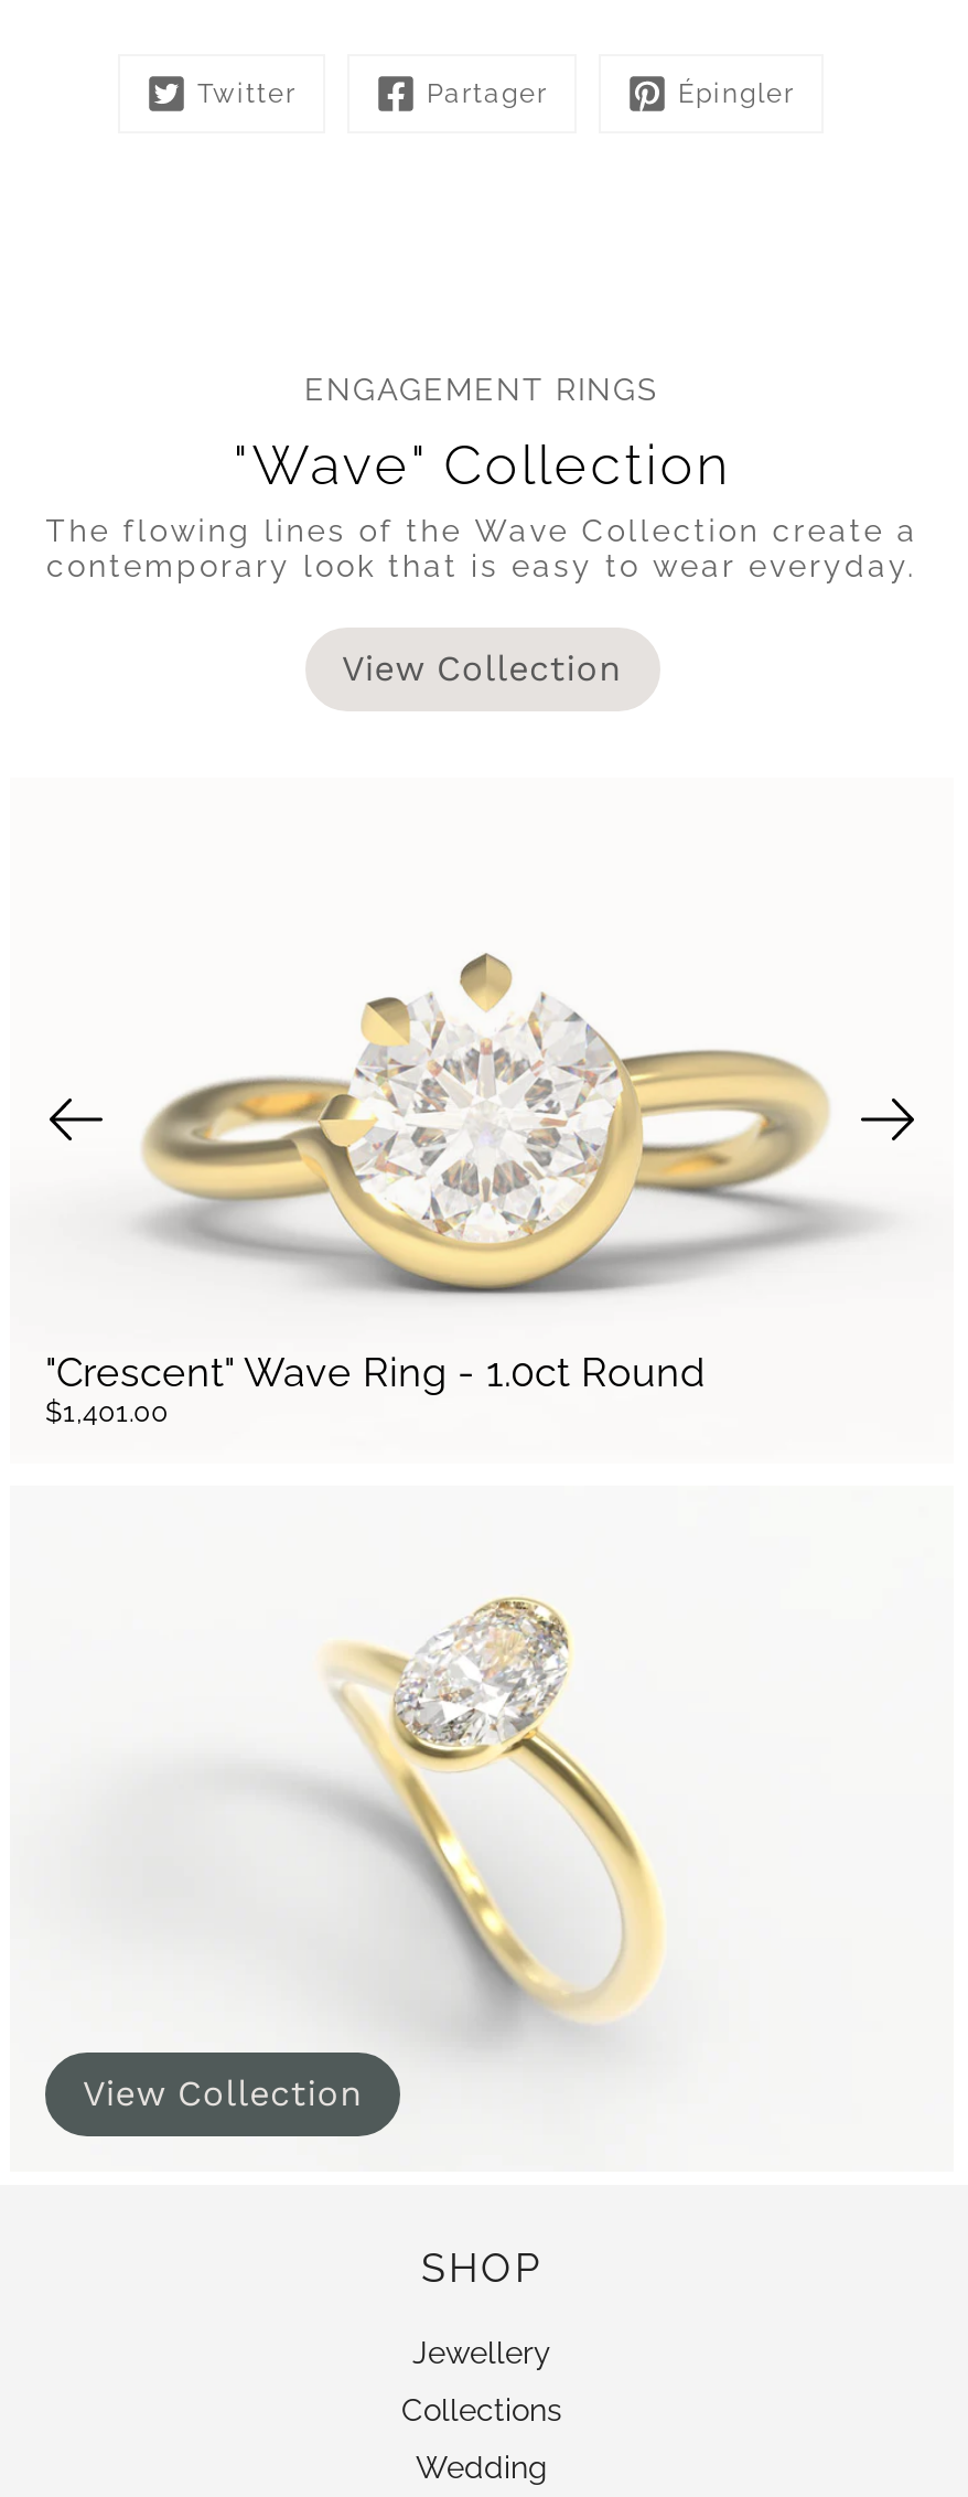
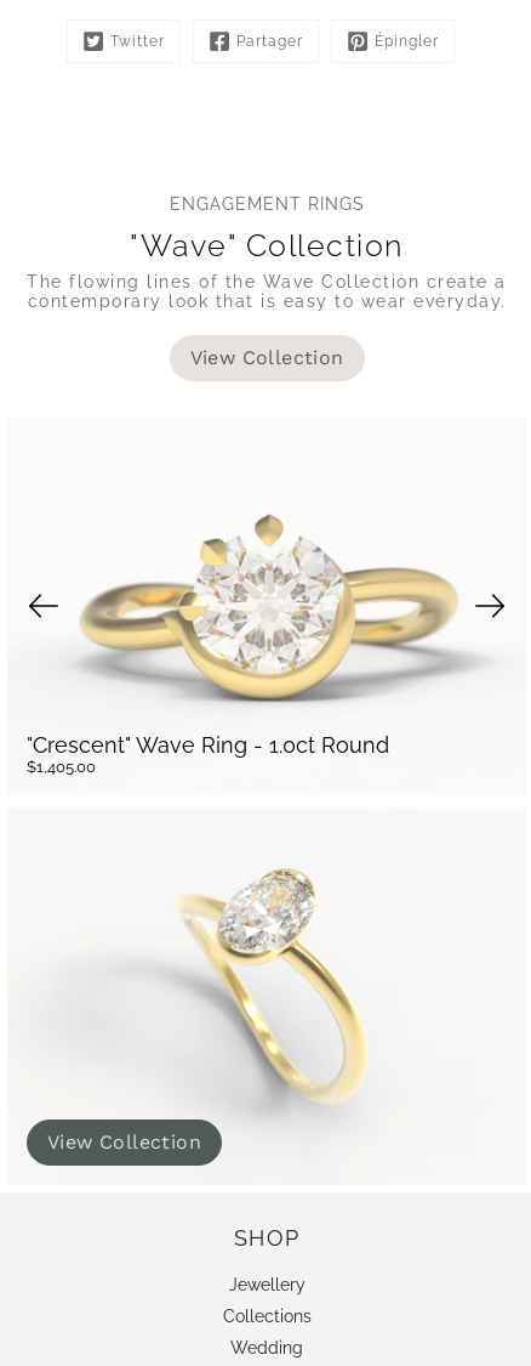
- $1,401.00
+ $1,405.00
